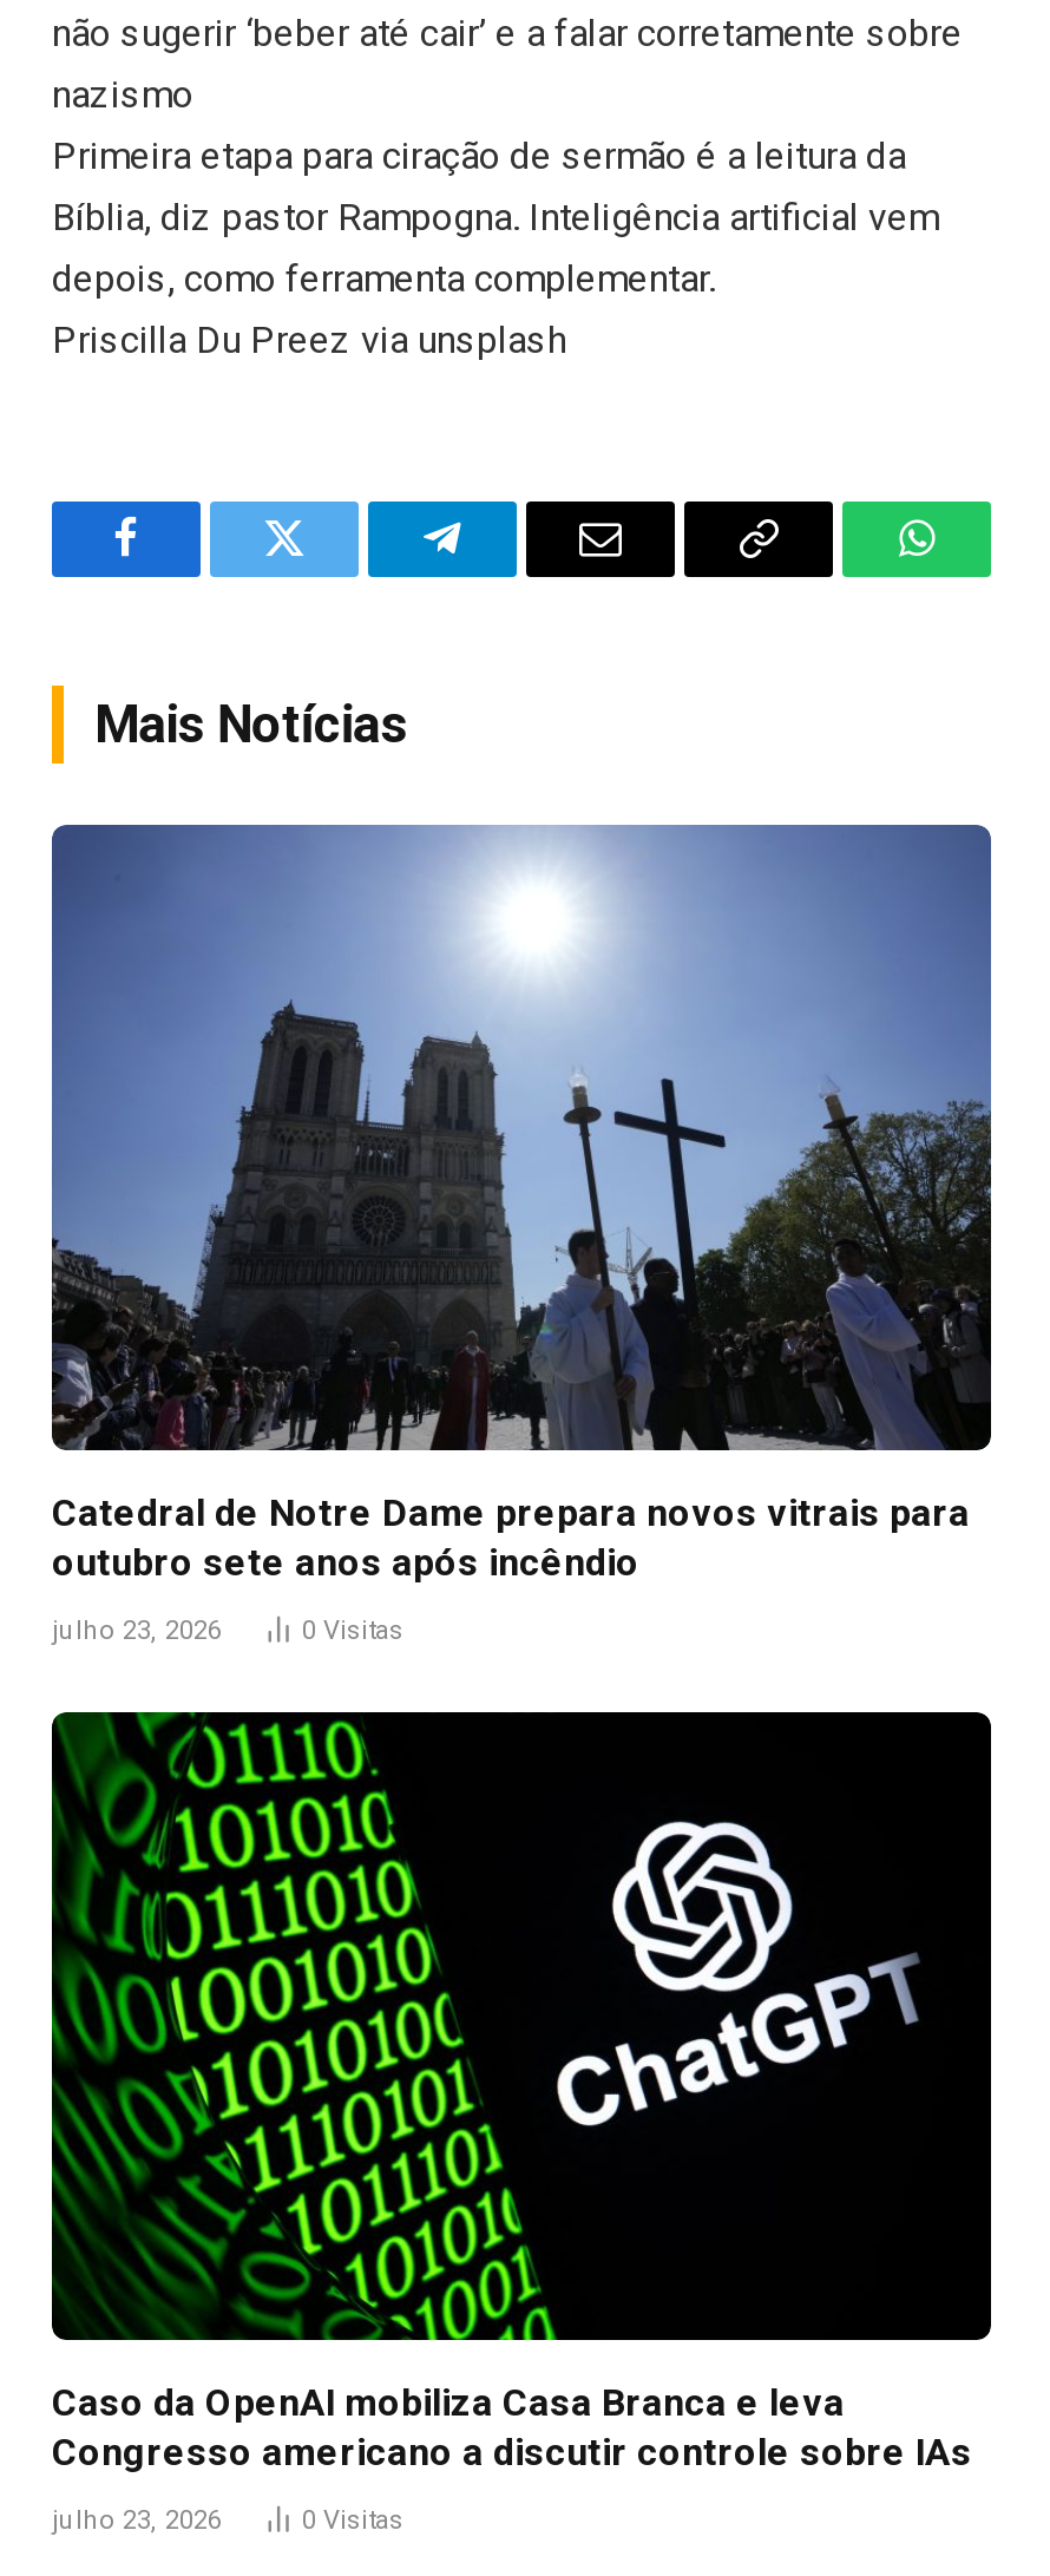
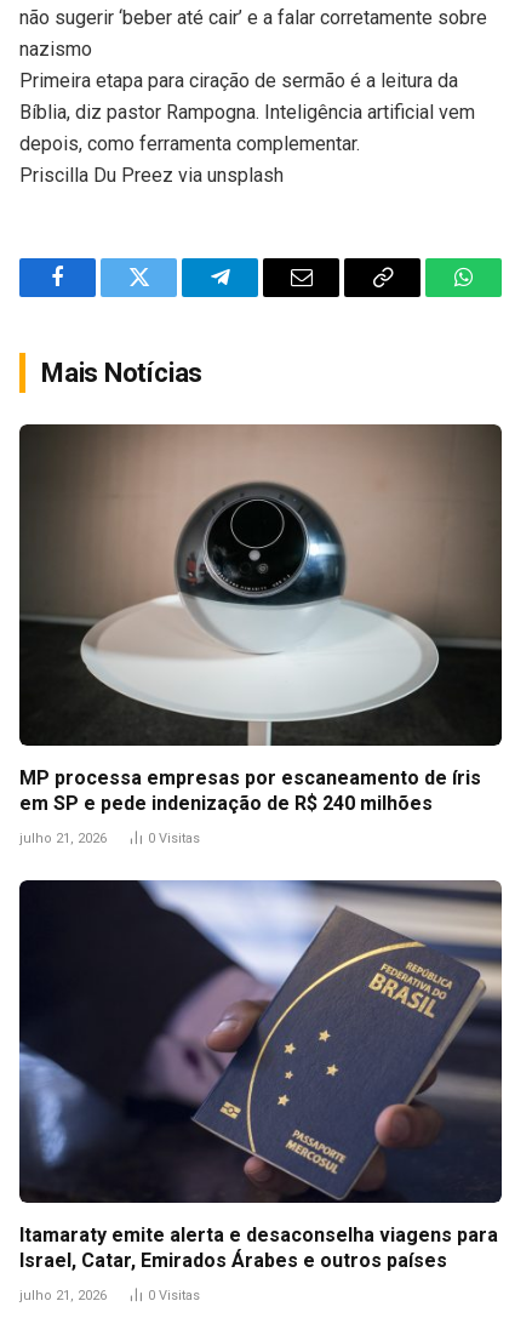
- [image]
- Catedral de Notre Dame prepara novos vitrais para
- outubro sete anos após incêndio
+ [image]
+ MP processa empresas por escaneamento de íris
+ em SP e pede indenização de R$ 240 milhões

- julho 23, 2026
+ julho 21, 2026

- [image]
- Caso da OpenAI mobiliza Casa Branca e leva
- Congresso americano a discutir controle sobre IAs
+ [image]
+ Itamaraty emite alerta e desaconselha viagens para
+ Israel, Catar, Emirados Árabes e outros países

- julho 23, 2026
+ julho 21, 2026
